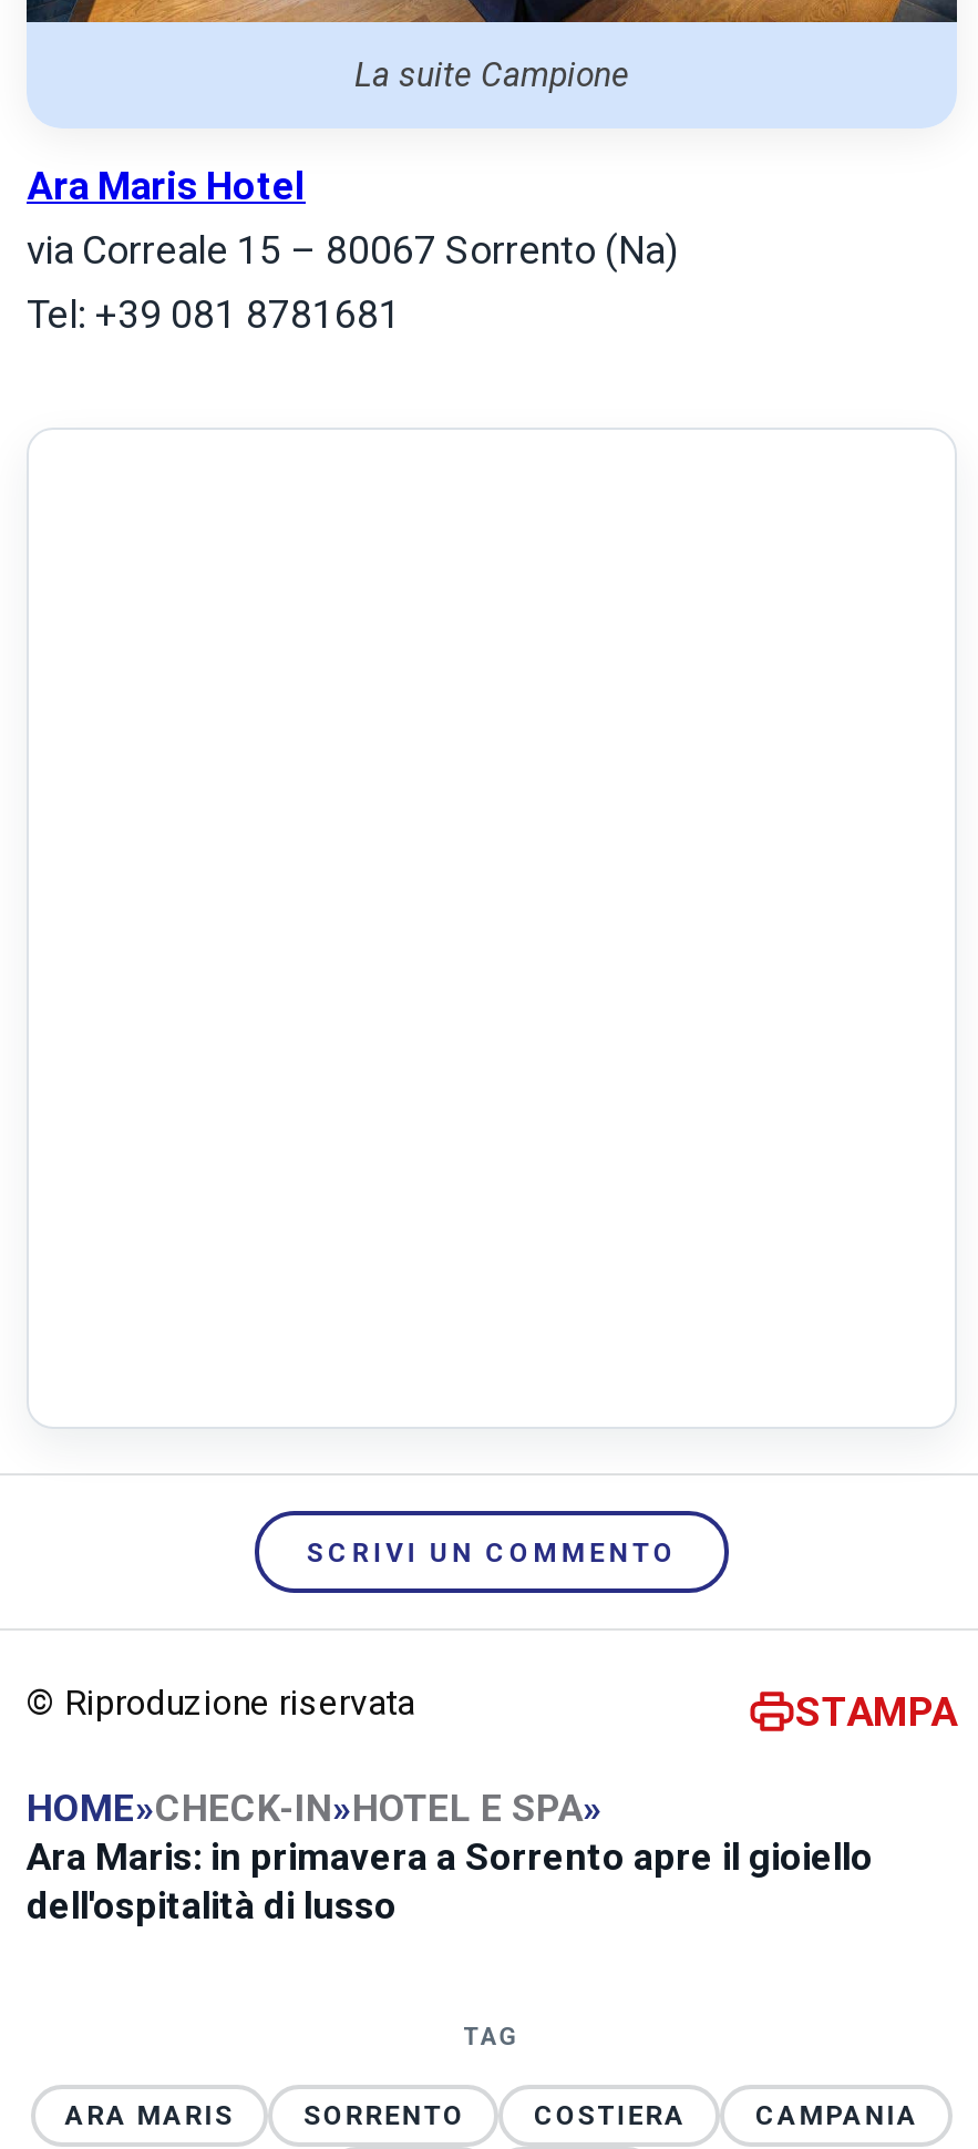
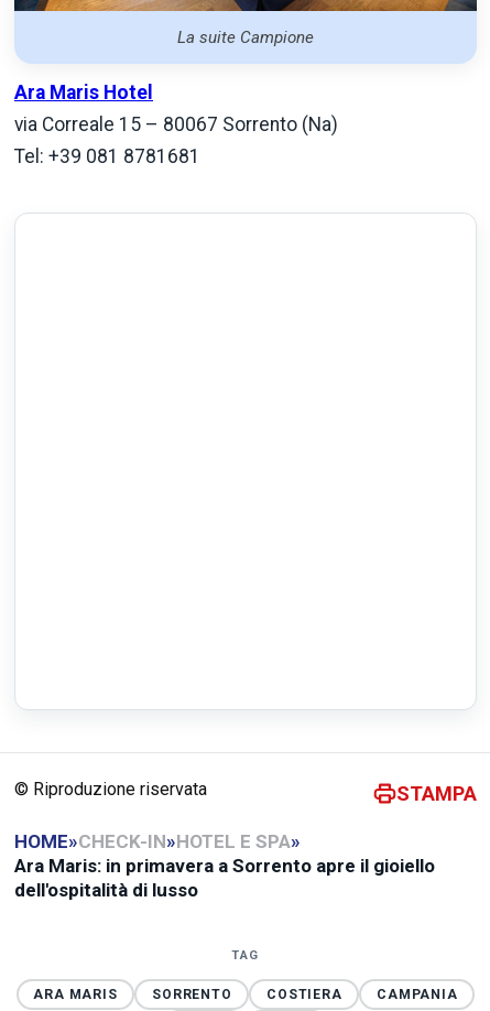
- SCRIVI UN COMMENTO
